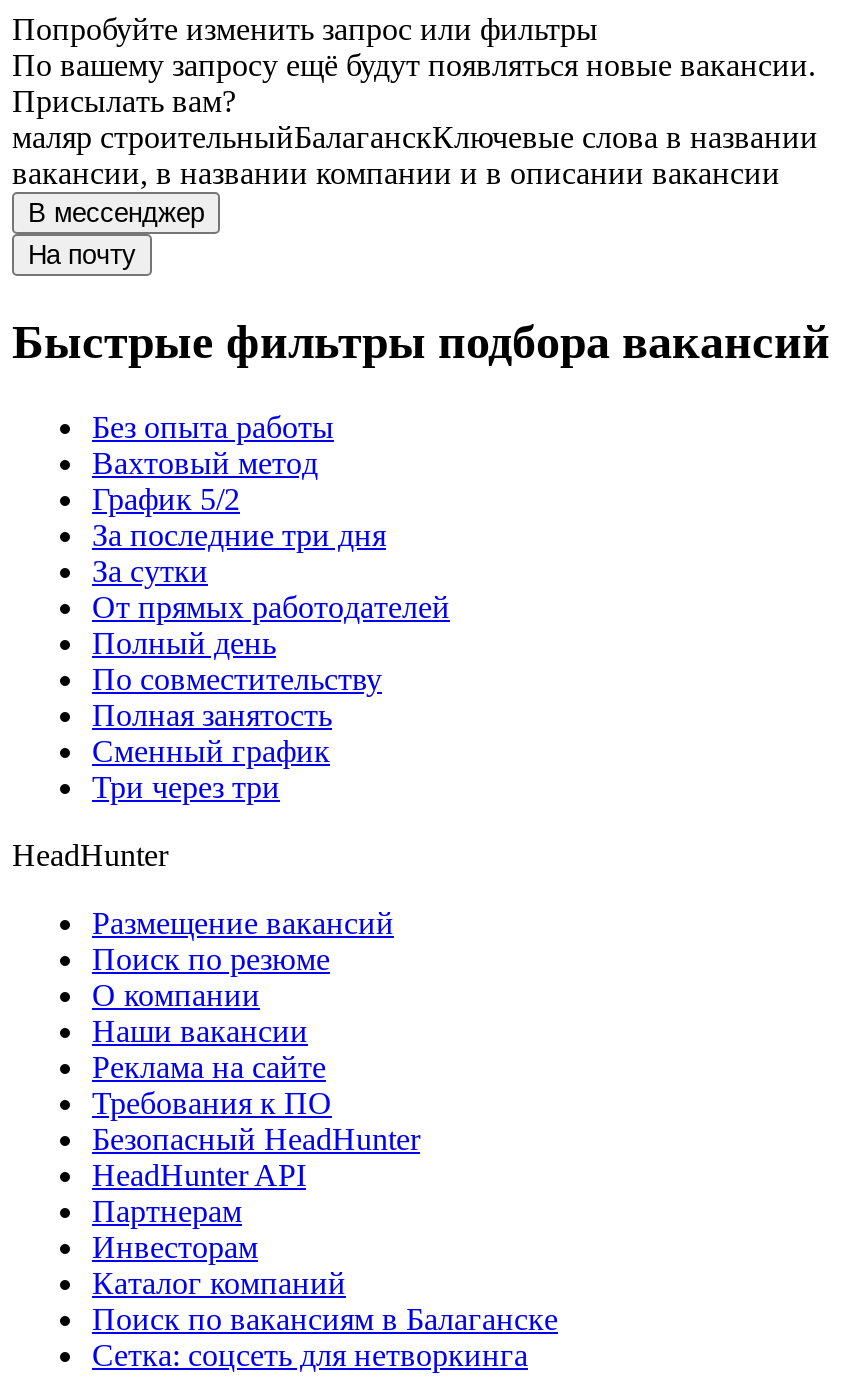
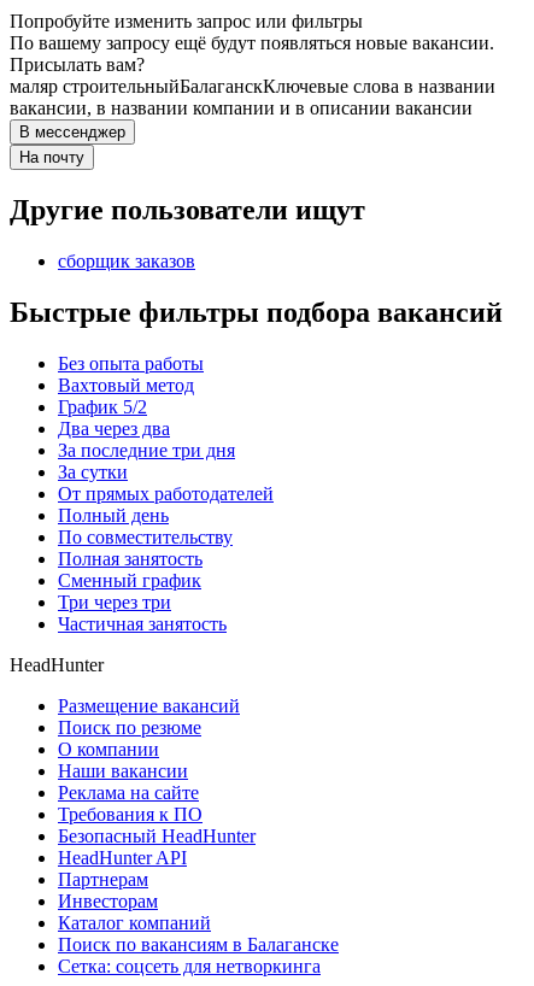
+ Другие пользователи ищут
+ сборщик заказов

+ Два через два

+ Частичная занятость
